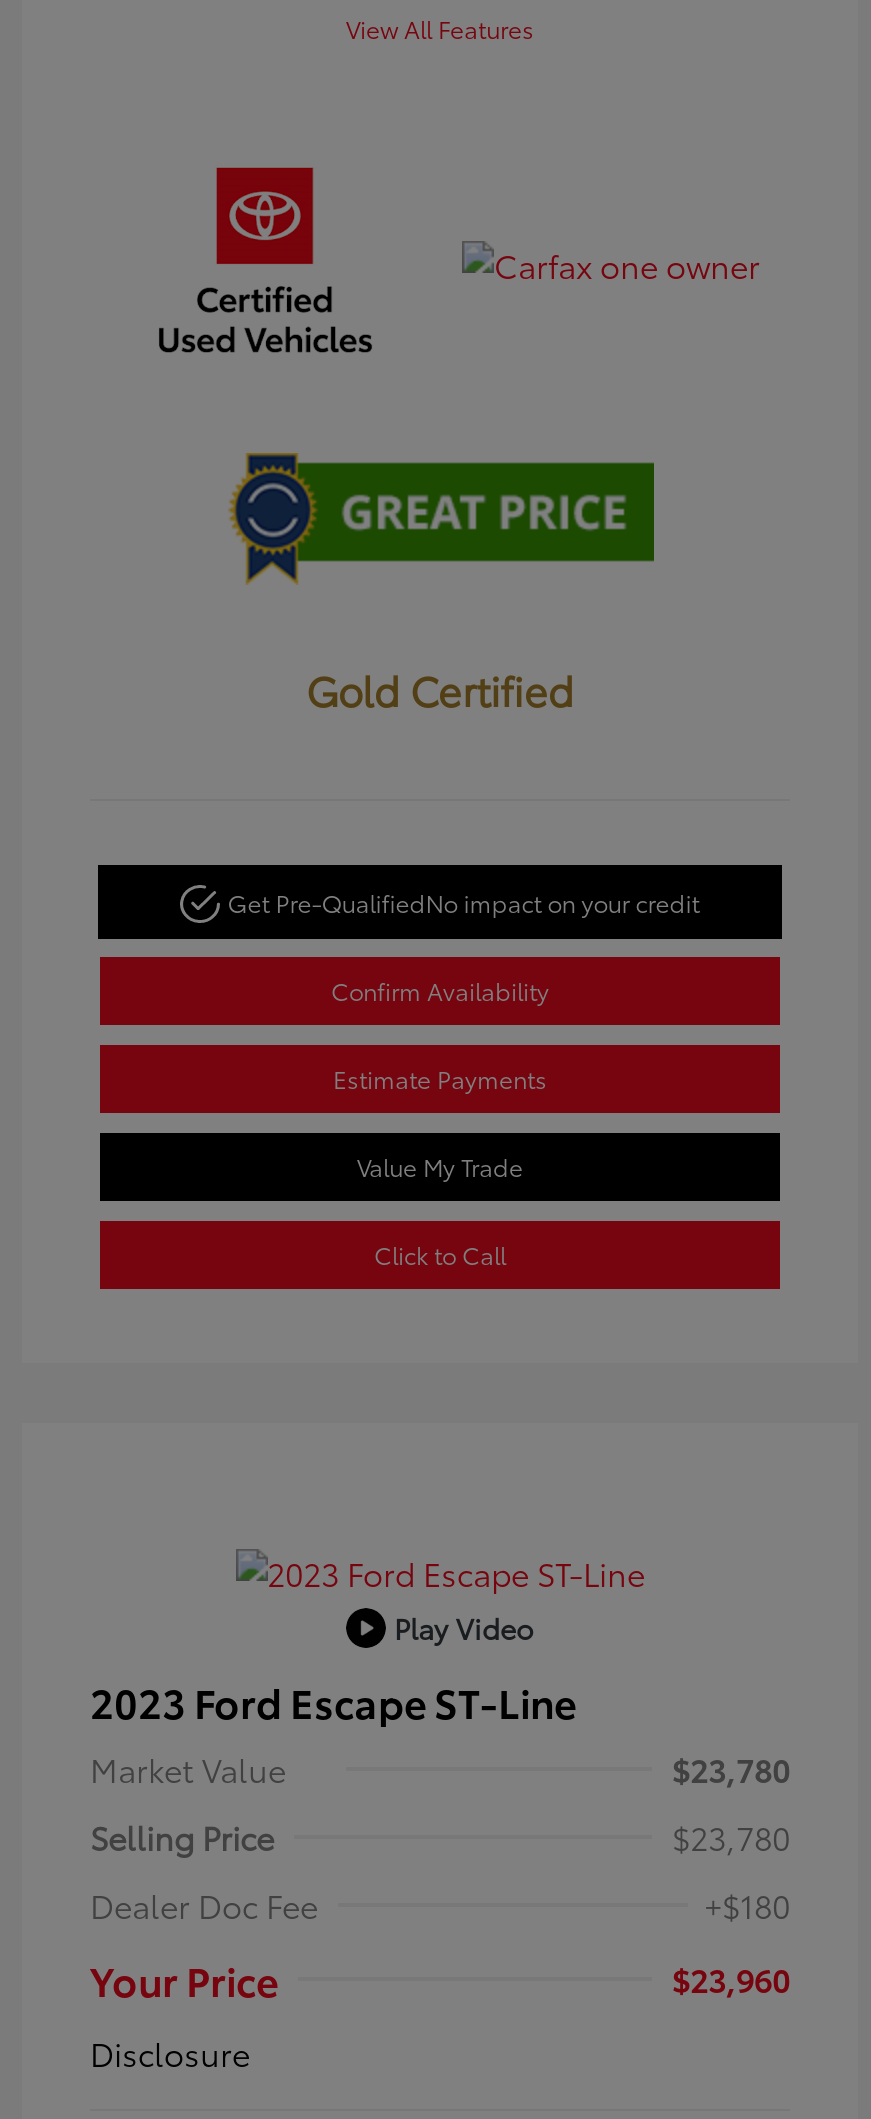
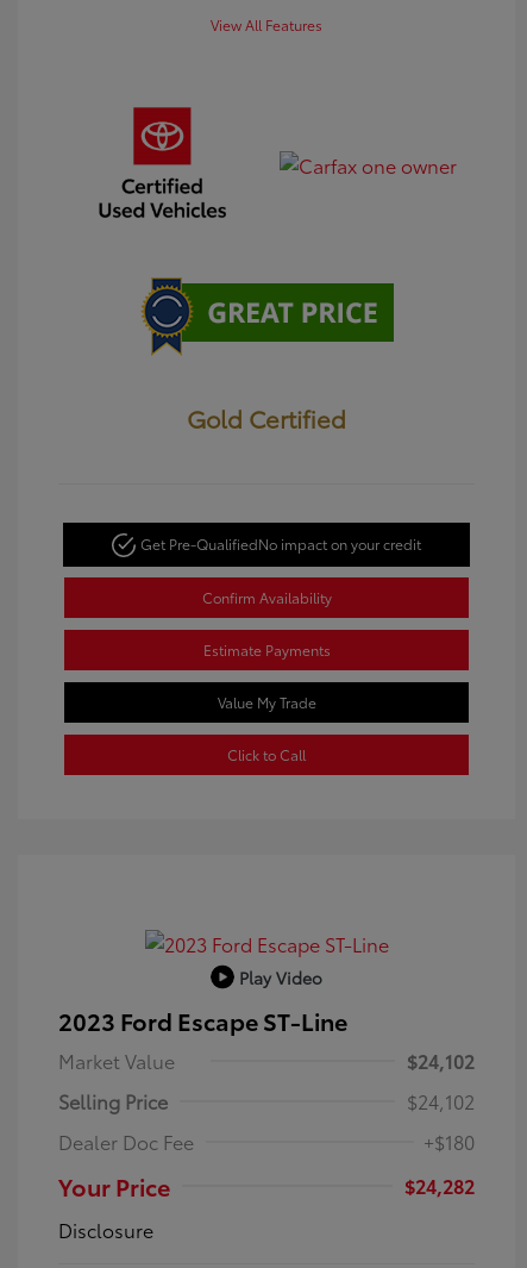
- $23,780
+ $24,102

- $23,780
+ $24,102

- $23,960
+ $24,282
